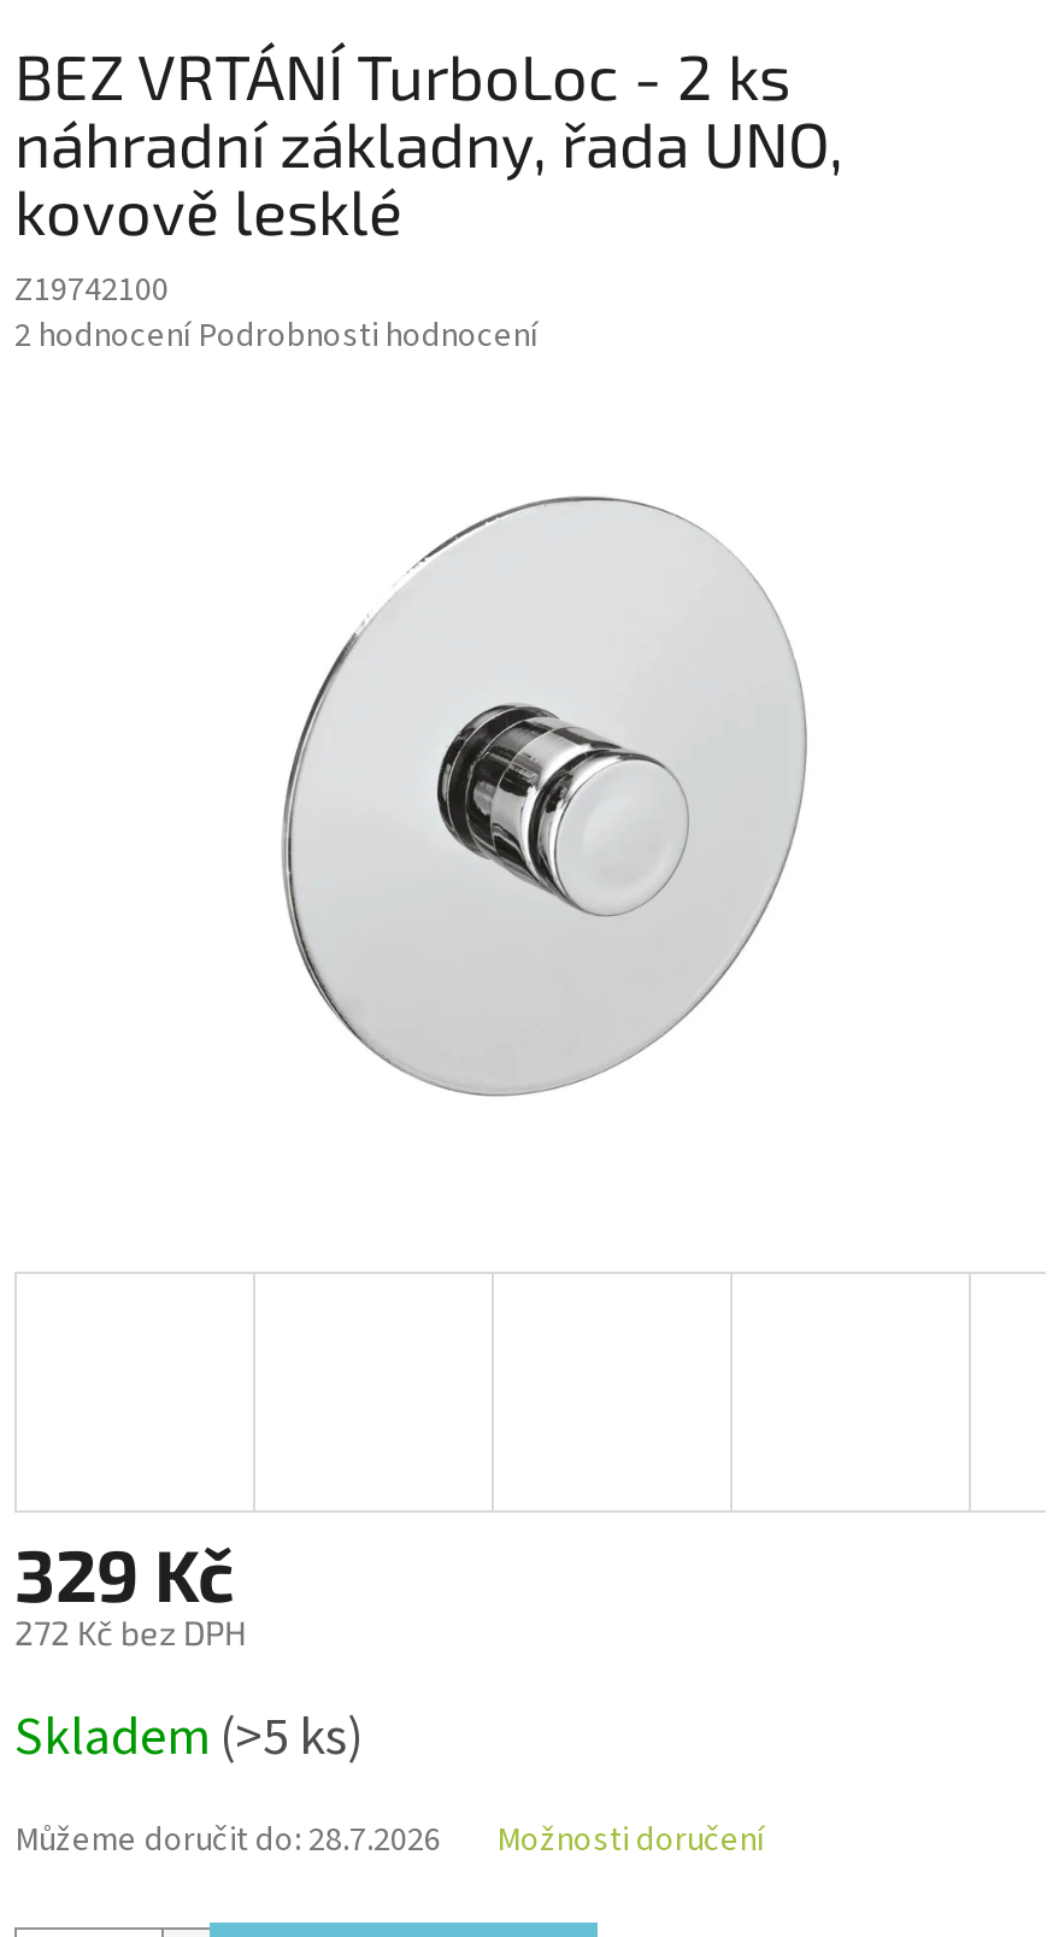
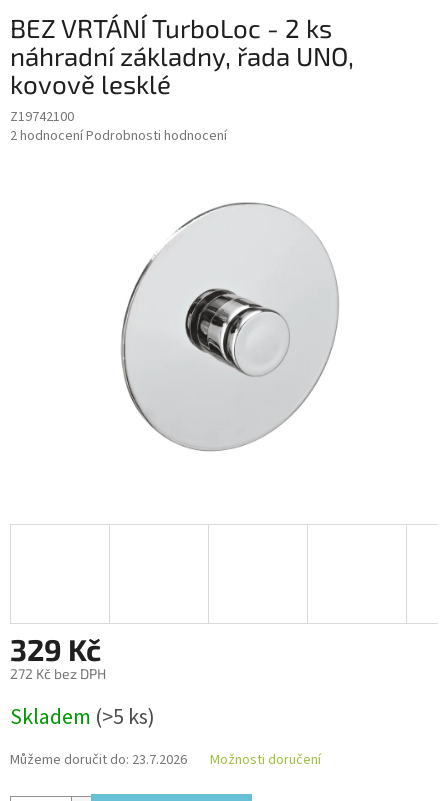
- Můžeme doručit do: 28.7.2026
+ Můžeme doručit do: 23.7.2026
